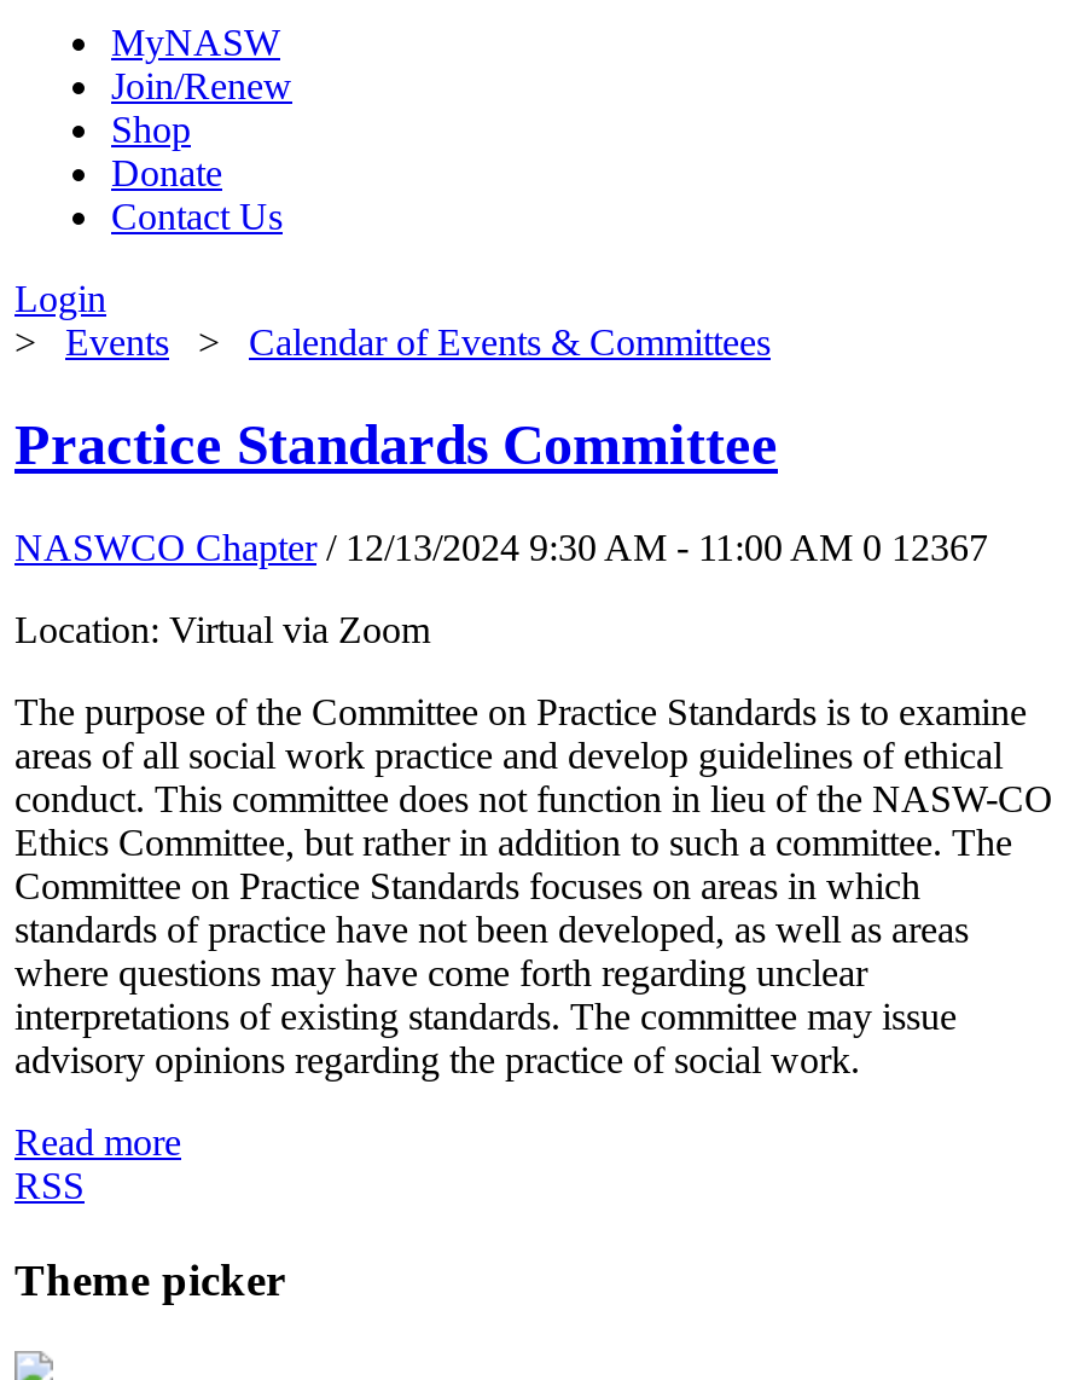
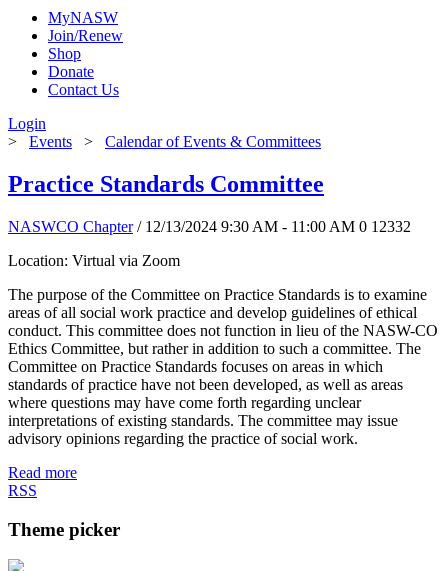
- NASWCO Chapter / 12/13/2024 9:30 AM - 11:00 AM 0 12367
+ NASWCO Chapter / 12/13/2024 9:30 AM - 11:00 AM 0 12332
